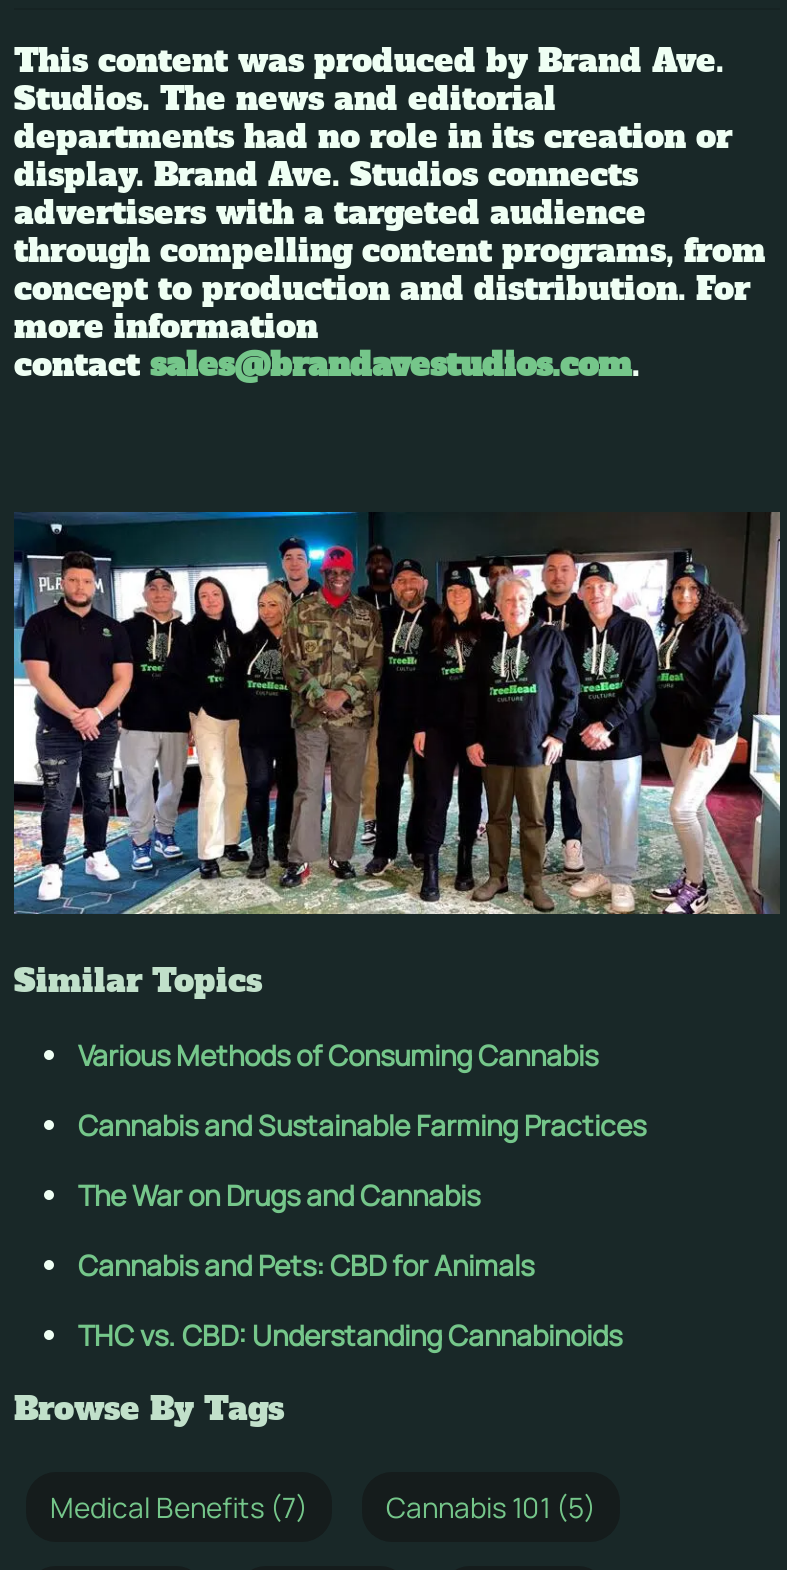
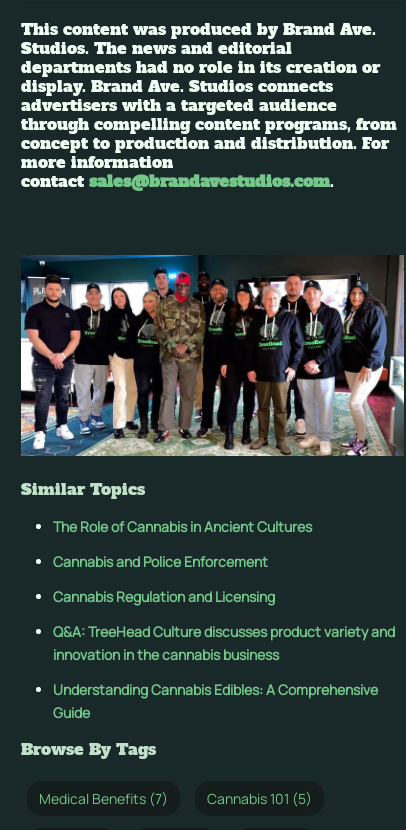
- Various Methods of Consuming Cannabis
+ The Role of Cannabis in Ancient Cultures

- Cannabis and Sustainable Farming Practices
+ Cannabis and Police Enforcement

- The War on Drugs and Cannabis
+ Cannabis Regulation and Licensing

- Cannabis and Pets: CBD for Animals
+ Q&A: TreeHead Culture discusses product variety and
+ innovation in the cannabis business

- THC vs. CBD: Understanding Cannabinoids
+ Understanding Cannabis Edibles: A Comprehensive
+ Guide
